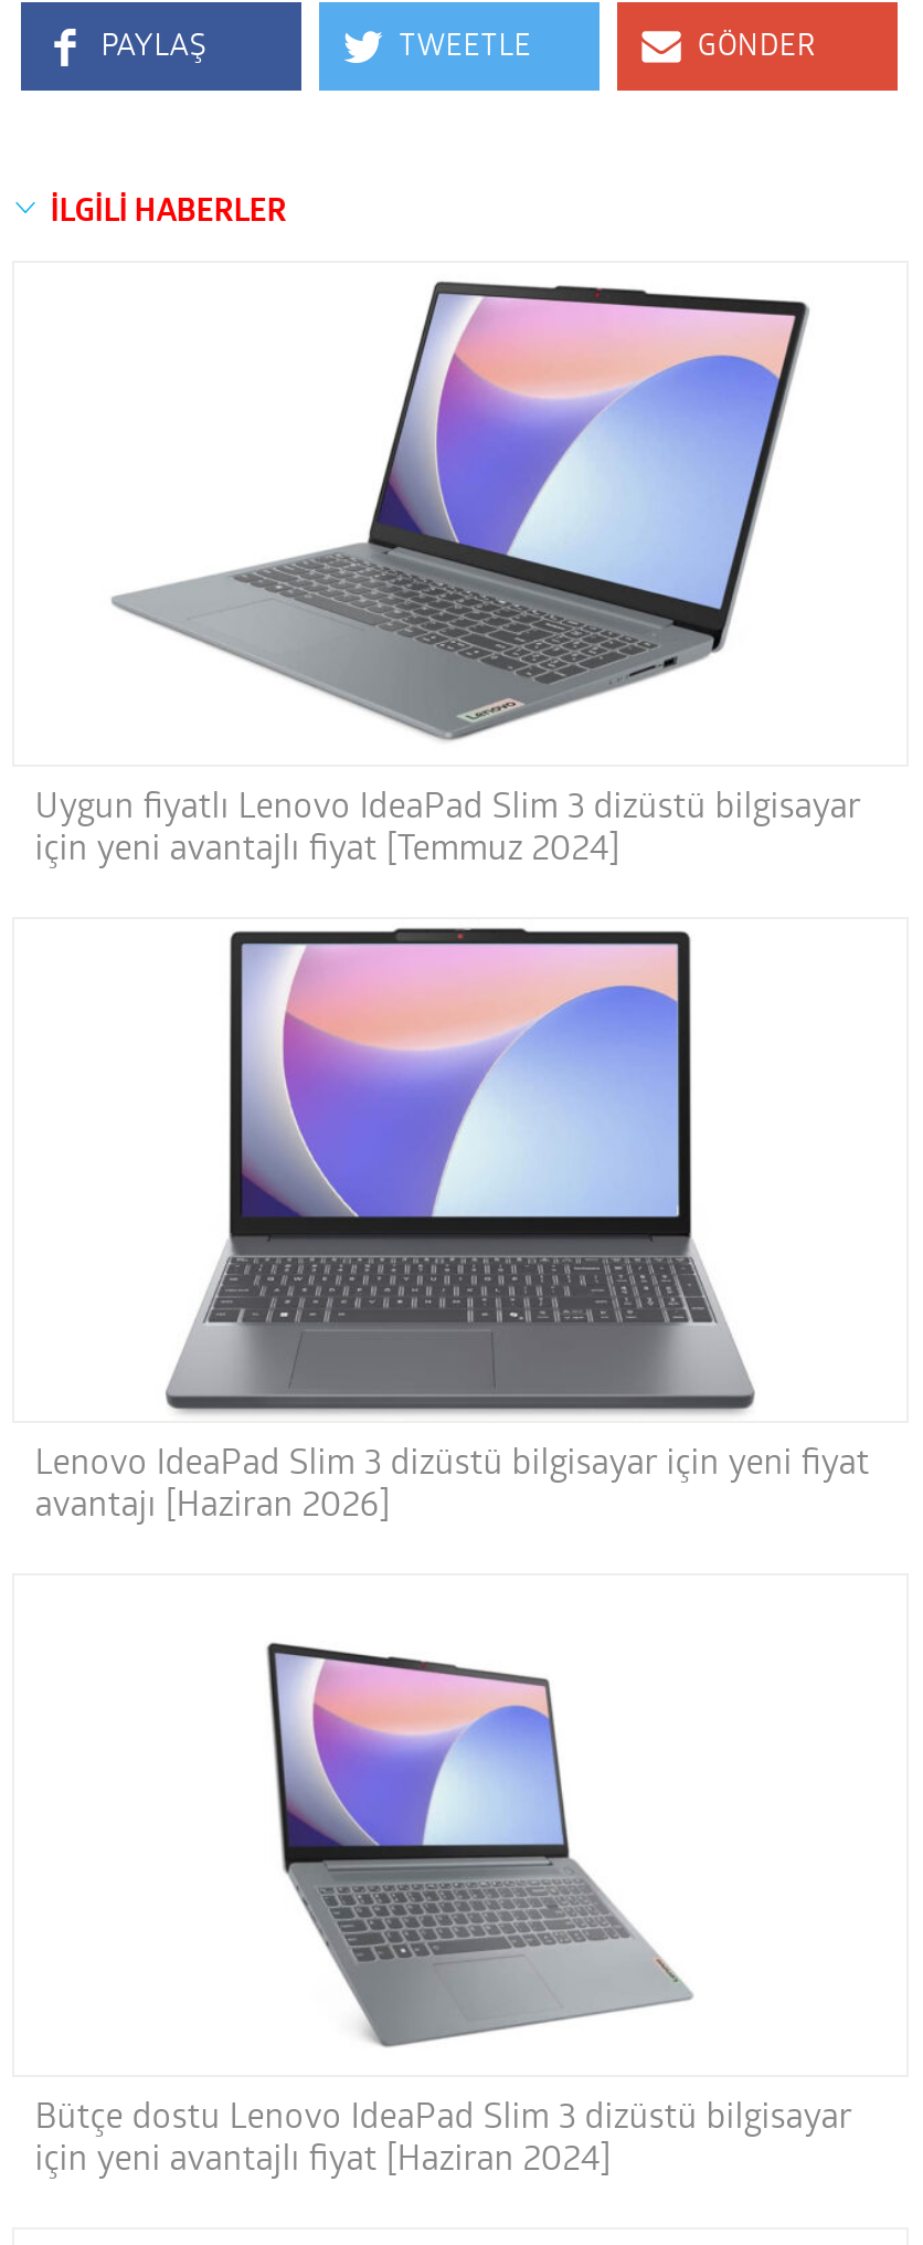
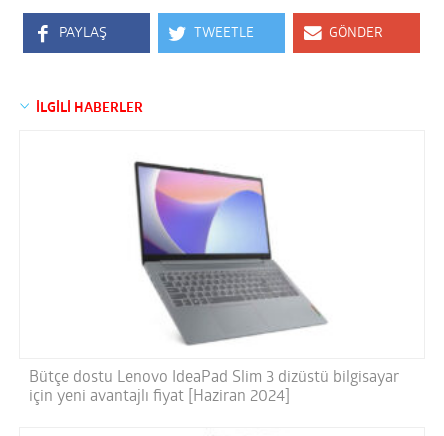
- [image]
- Uygun fiyatlı Lenovo IdeaPad Slim 3 dizüstü bilgisayar
- için yeni avantajlı fiyat [Temmuz 2024]

- [image]
- Lenovo IdeaPad Slim 3 dizüstü bilgisayar için yeni fiyat
- avantajı [Haziran 2026]
